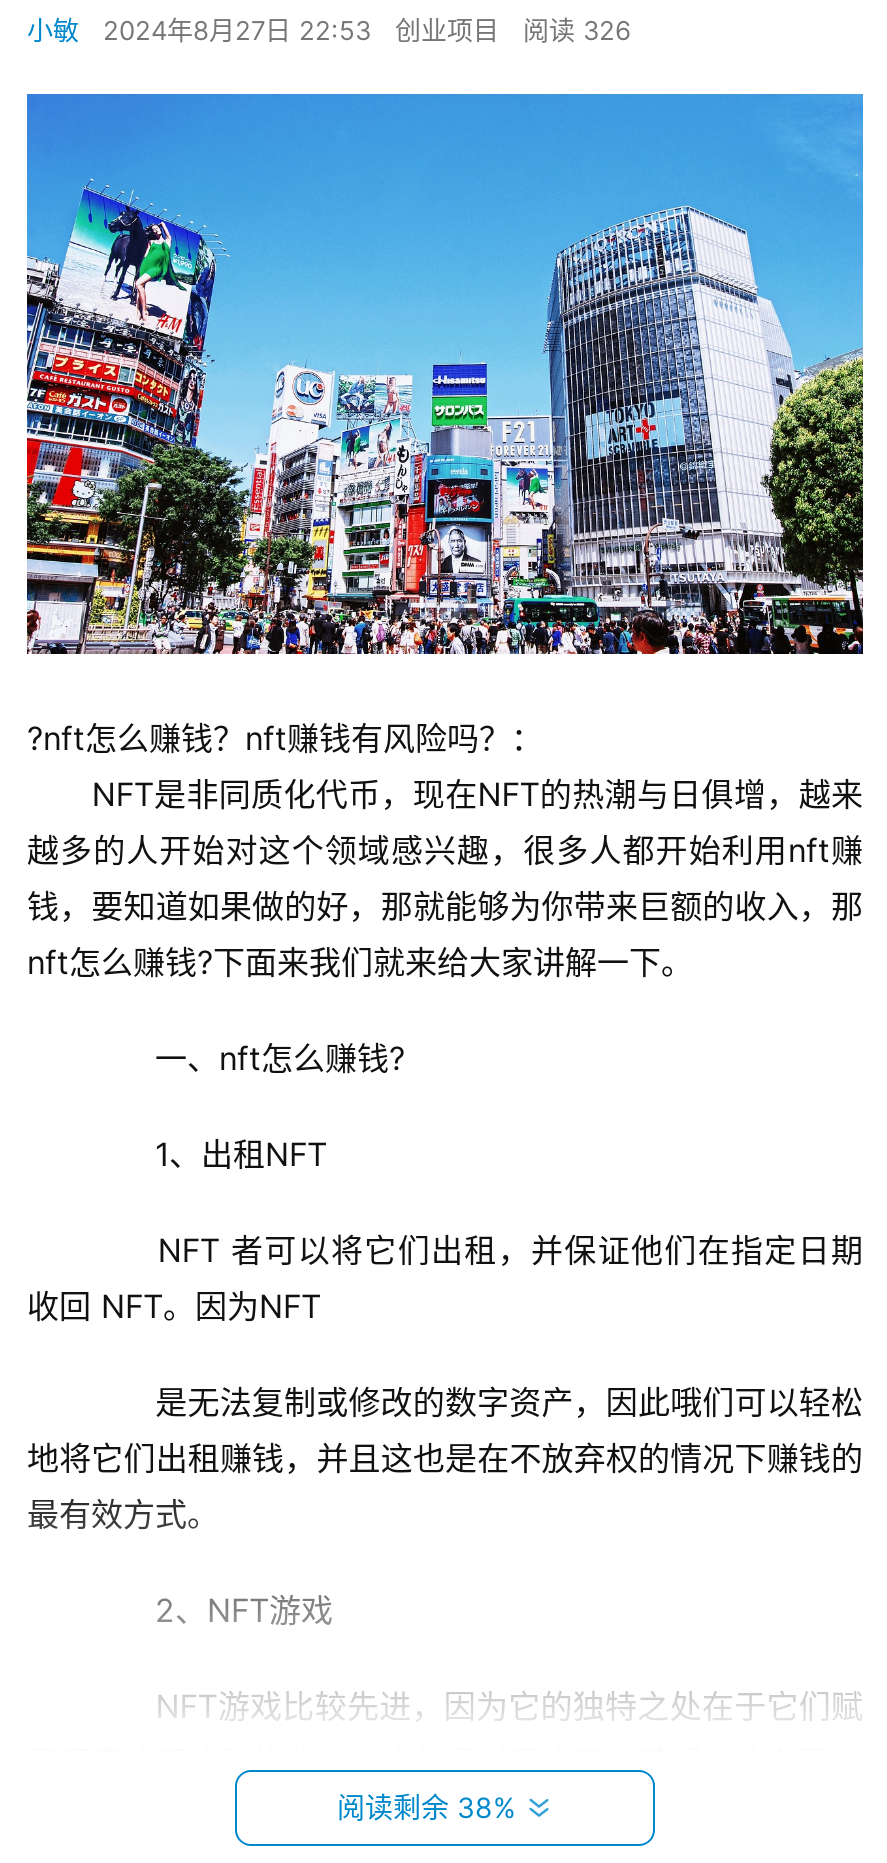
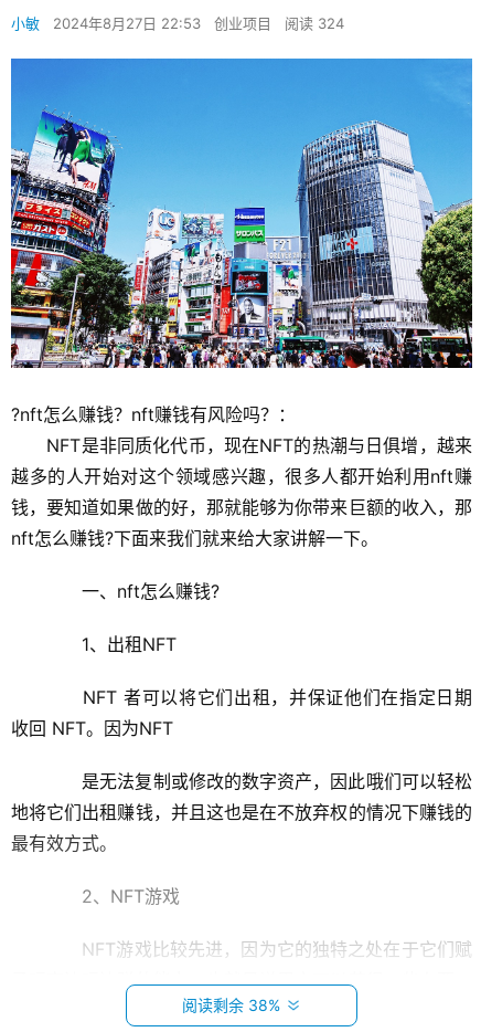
- 小敏 2024年8月27日 22:53 创业项目 阅读 326
+ 小敏 2024年8月27日 22:53 创业项目 阅读 324
